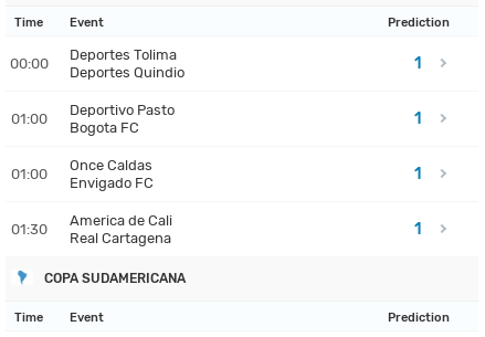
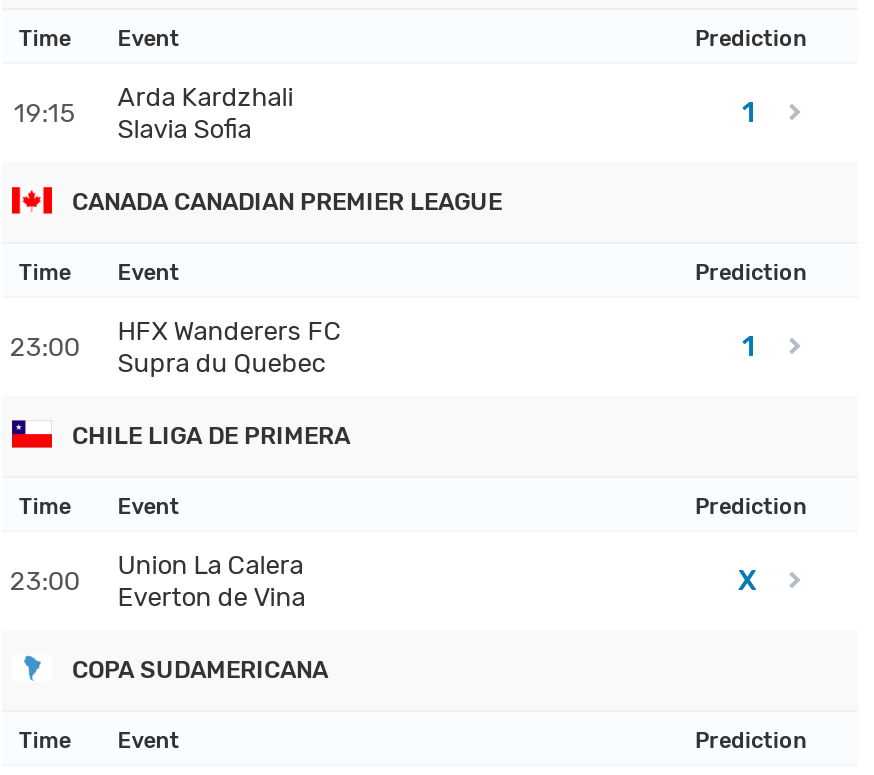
- Deportes Tolima
- Deportes Quindio
+ Arda Kardzhali
+ Slavia Sofia

- 00:00
+ 19:15

- Deportivo Pasto
- Bogota FC
+ HFX Wanderers FC
+ Supra du Quebec

- 01:00
+ CANADA CANADIAN PREMIER LEAGUE
+ Time
+ Event
+ Prediction
+ 23:00

- Once Caldas
- Envigado FC
- 1
+ Time
+ Event
+ Prediction

- 01:00
+ CHILE LIGA DE PRIMERA

- America de Cali
- Real Cartagena
- 1
+ Union La Calera
+ Everton de Vina
+ X

- 01:30
+ 23:00
